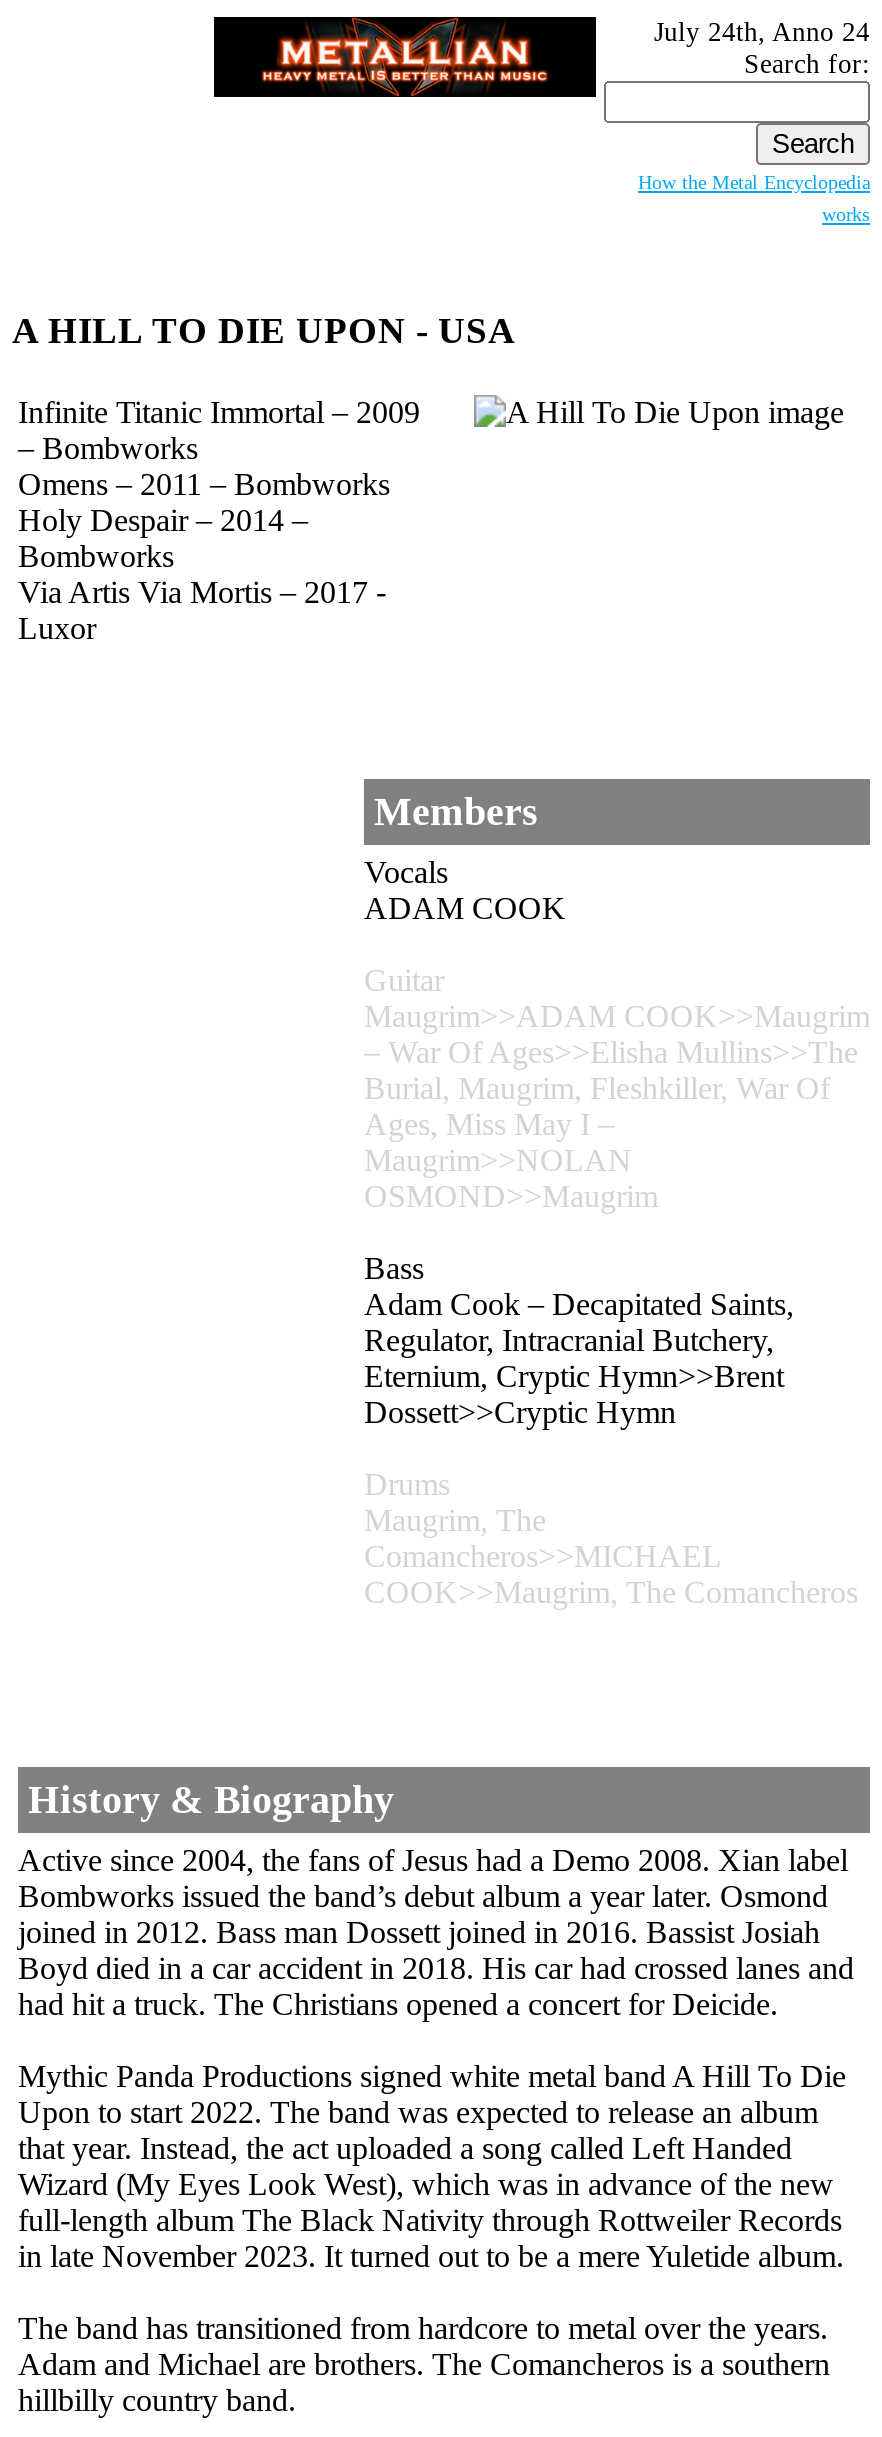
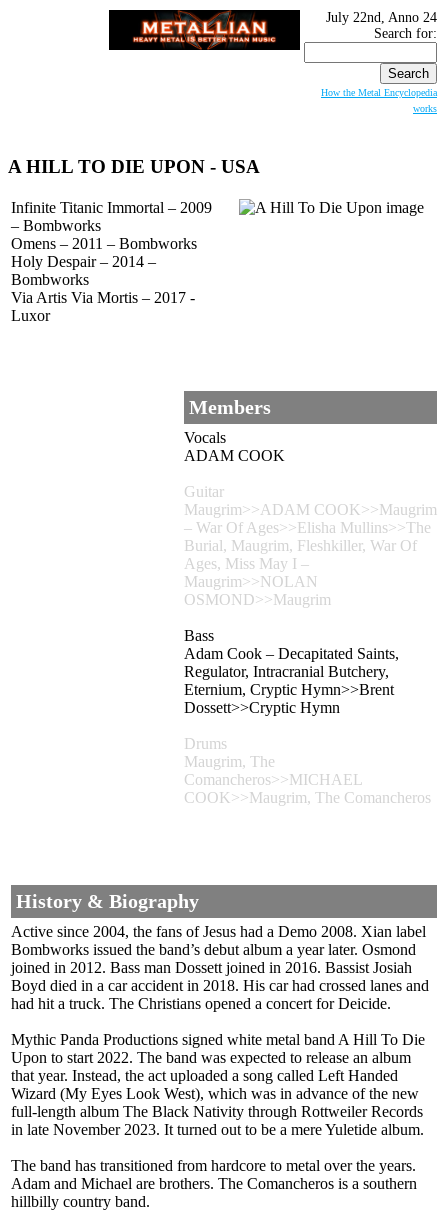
- July 24th, Anno 24
+ July 22nd, Anno 24
